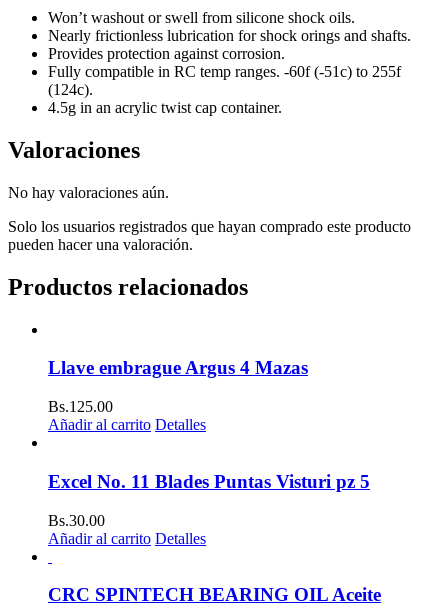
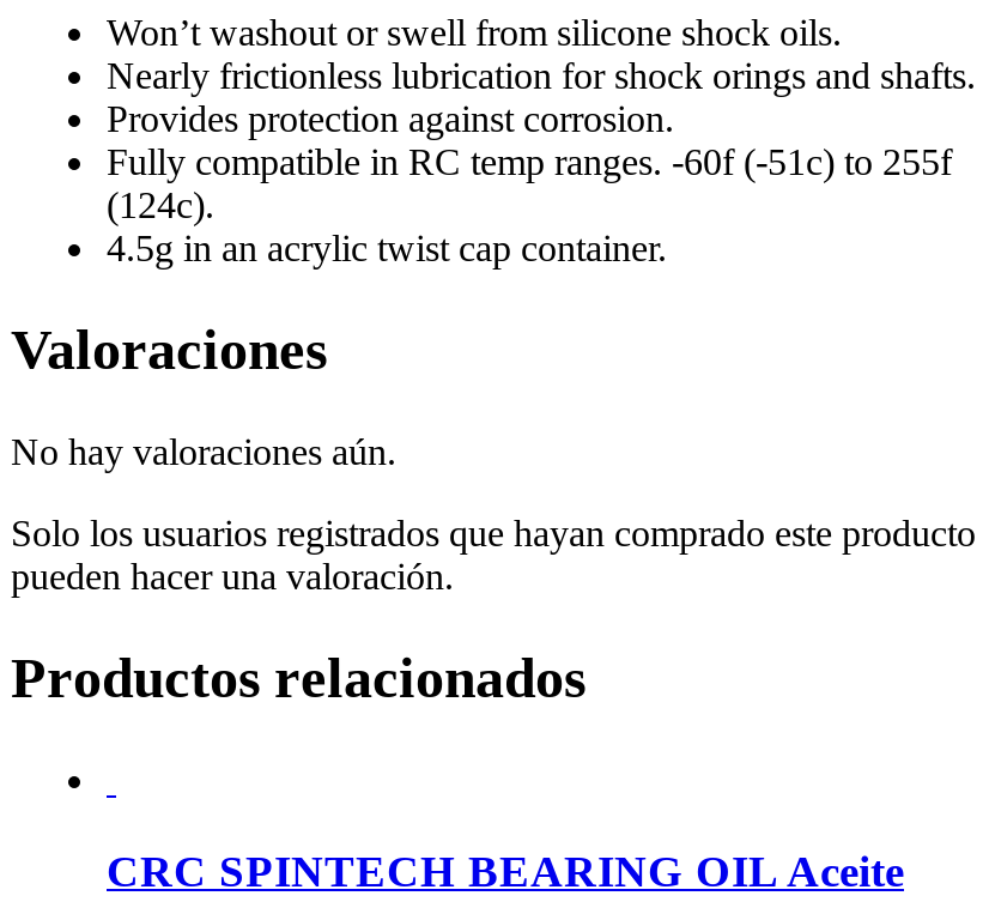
- Llave embrague Argus 4 Mazas
- Bs. 125.00
- Añadir al carrito Detalles
- Excel No. 11 Blades Puntas Visturi pz 5
- Bs.30.00
- Añadir al carrito Detalles
